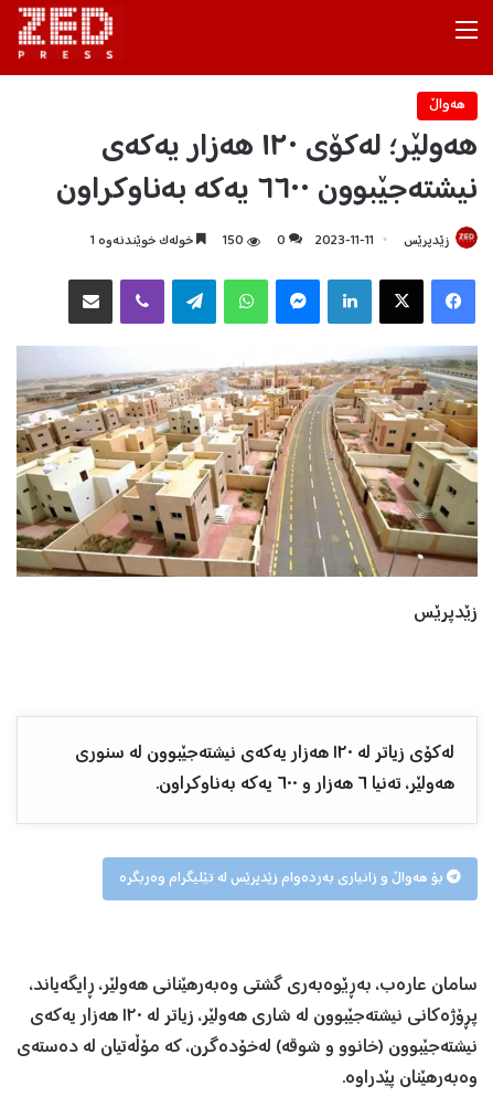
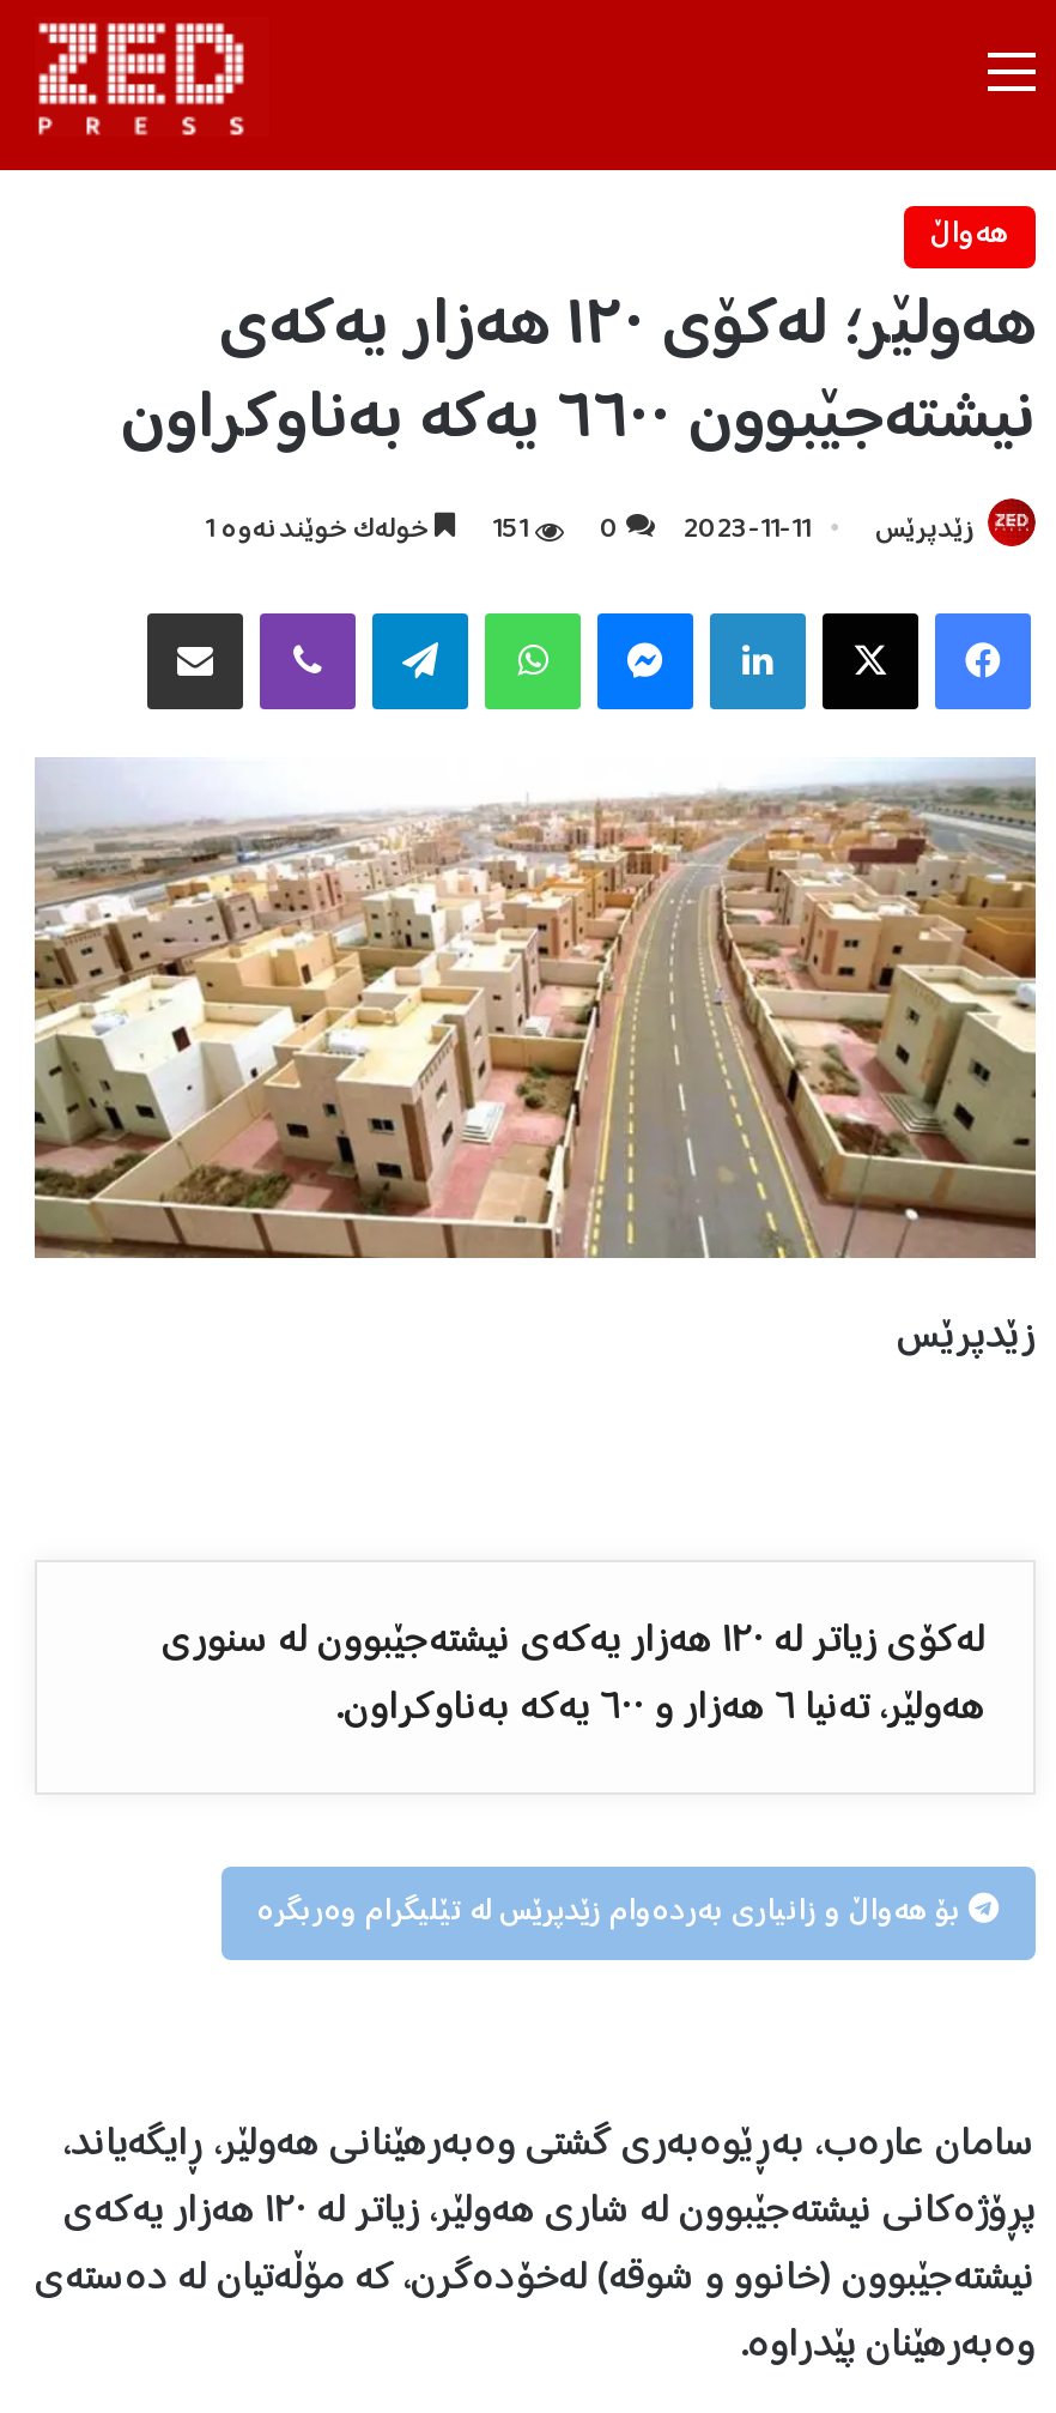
- 150
+ 151
